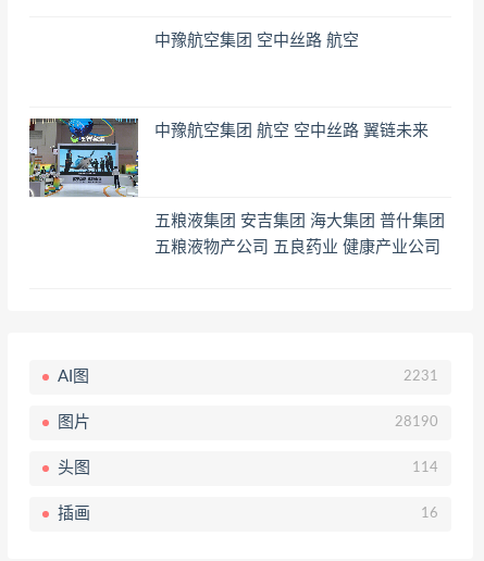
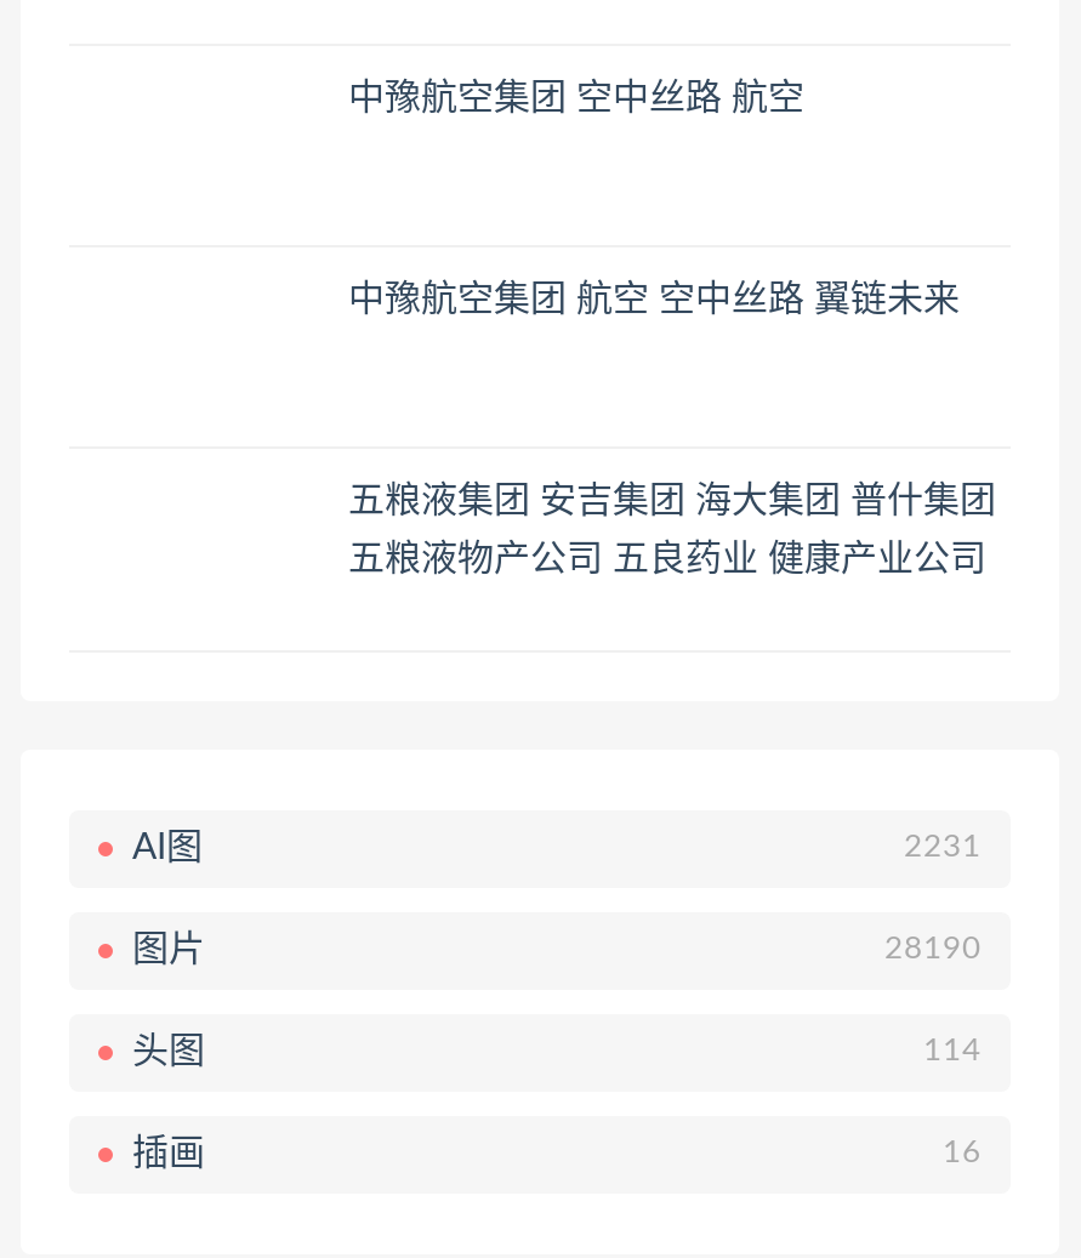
- [image]
